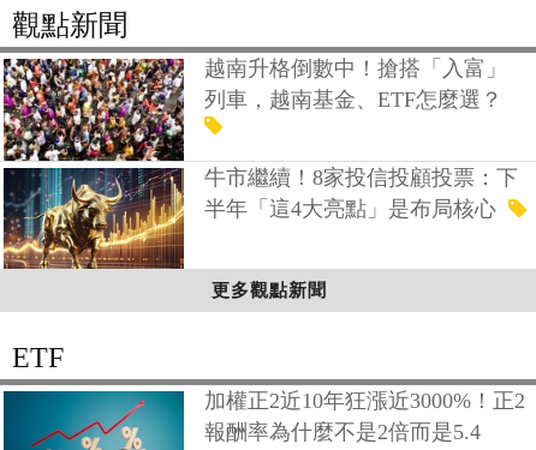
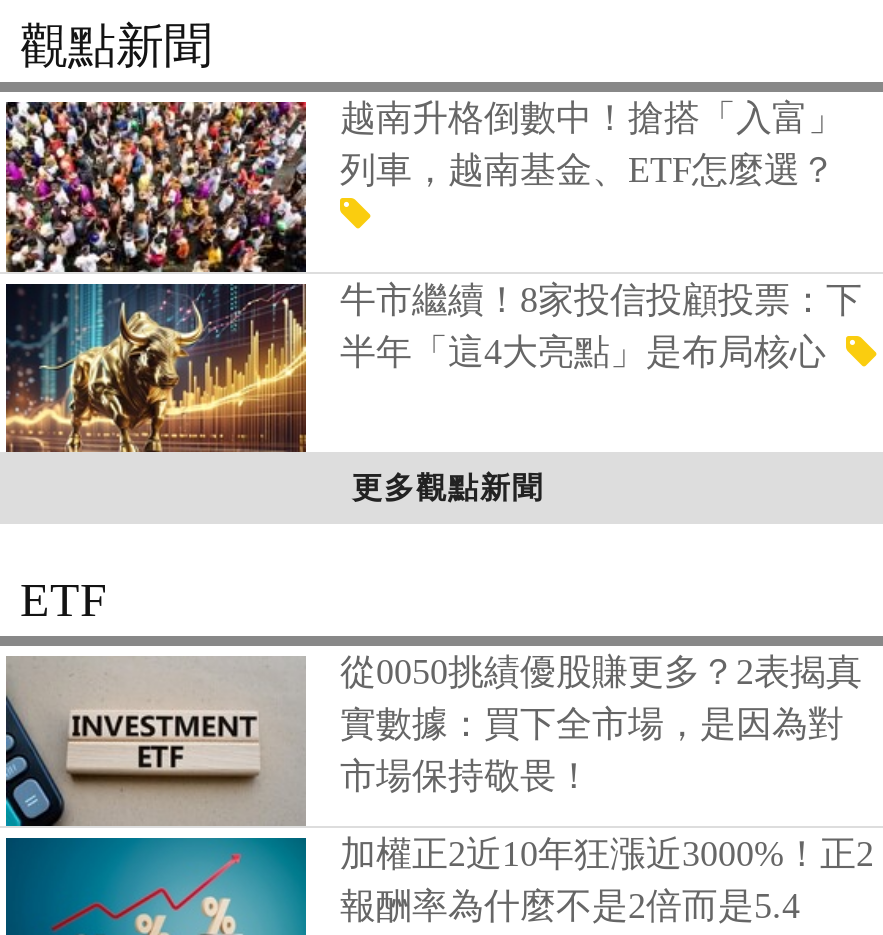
+ [image]
+ 從0050挑績優股賺更多？2表揭真
+ 實數據：買下全市場，是因為對
+ 市場保持敬畏！
